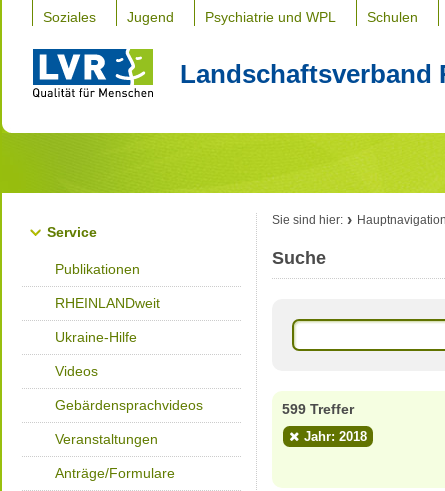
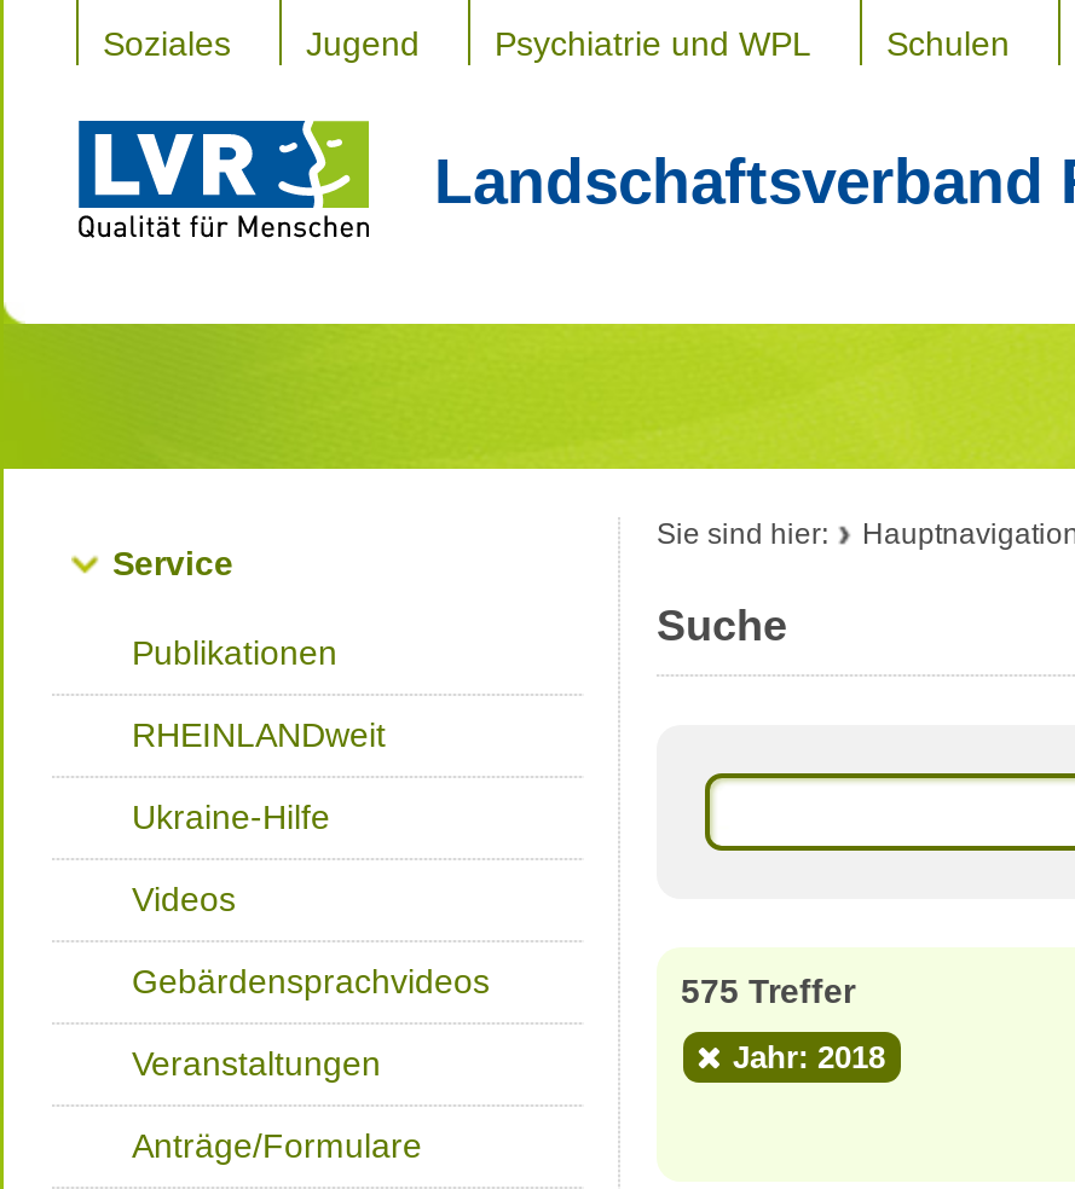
- 599 Treffer
+ 575 Treffer
